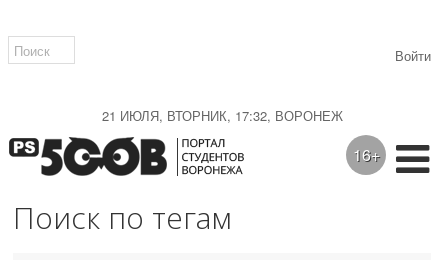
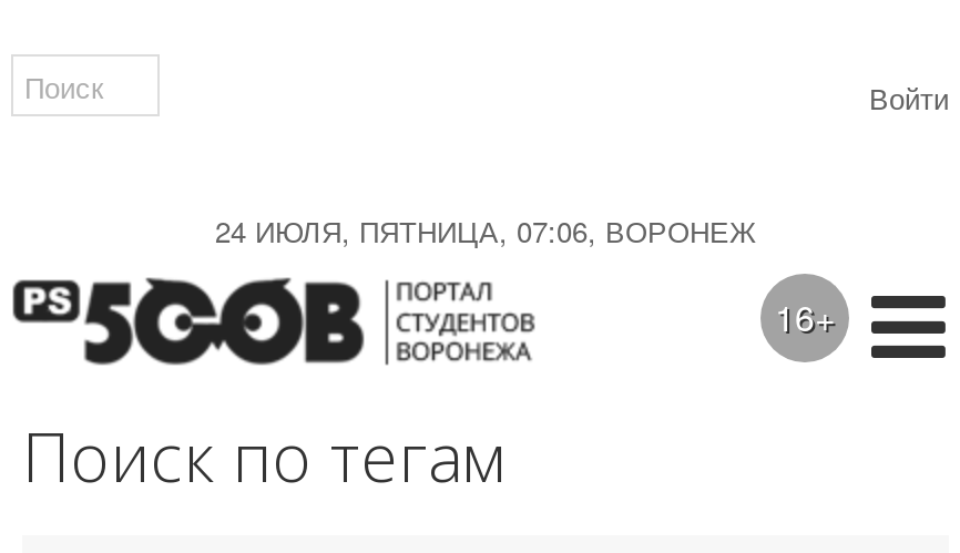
- 21 ИЮЛЯ, ВТОРНИК, 17:32, ВОРОНЕЖ
+ 24 ИЮЛЯ, ПЯТНИЦА, 07:06, ВОРОНЕЖ
